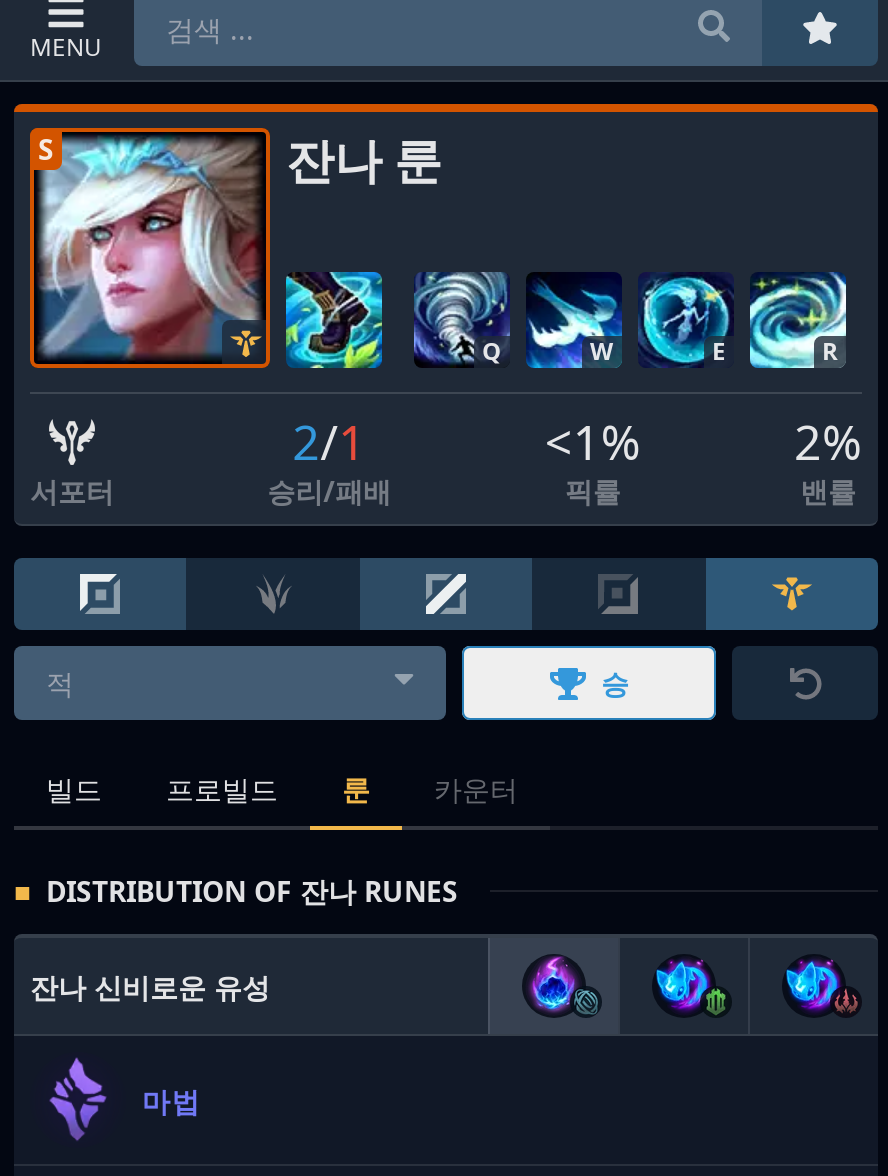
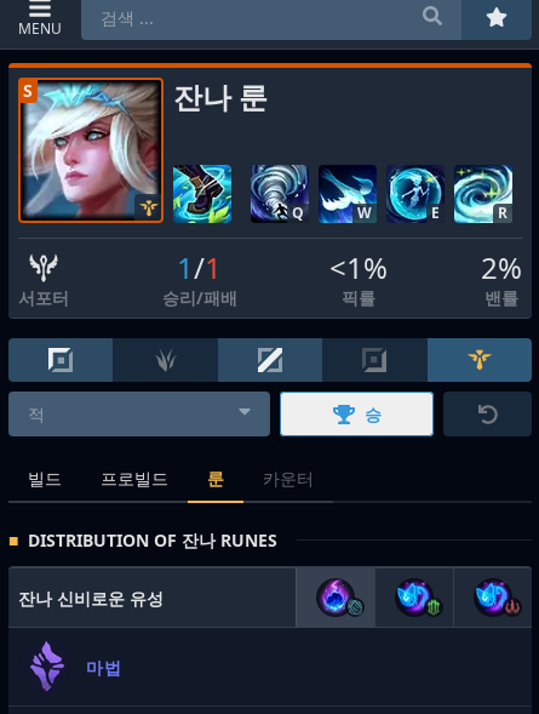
- 2/1
+ 1/1
